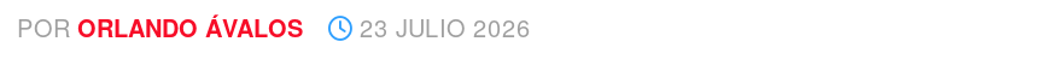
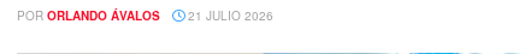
- POR ORLANDO ÁVALOS 23 JULIO 2026
+ POR ORLANDO ÁVALOS 21 JULIO 2026
